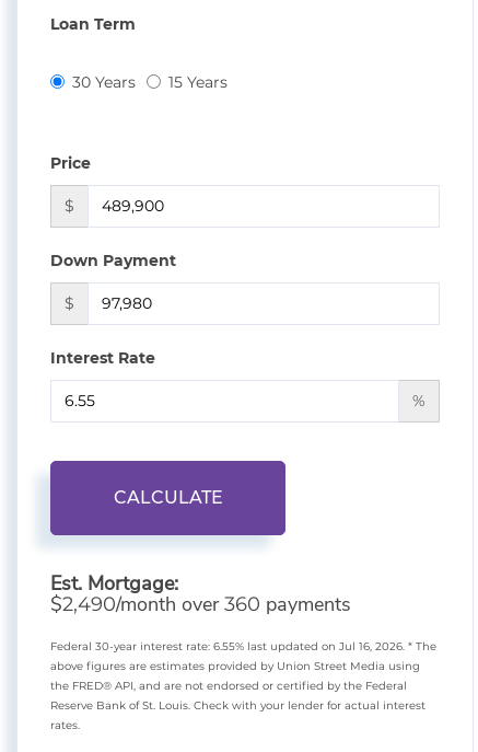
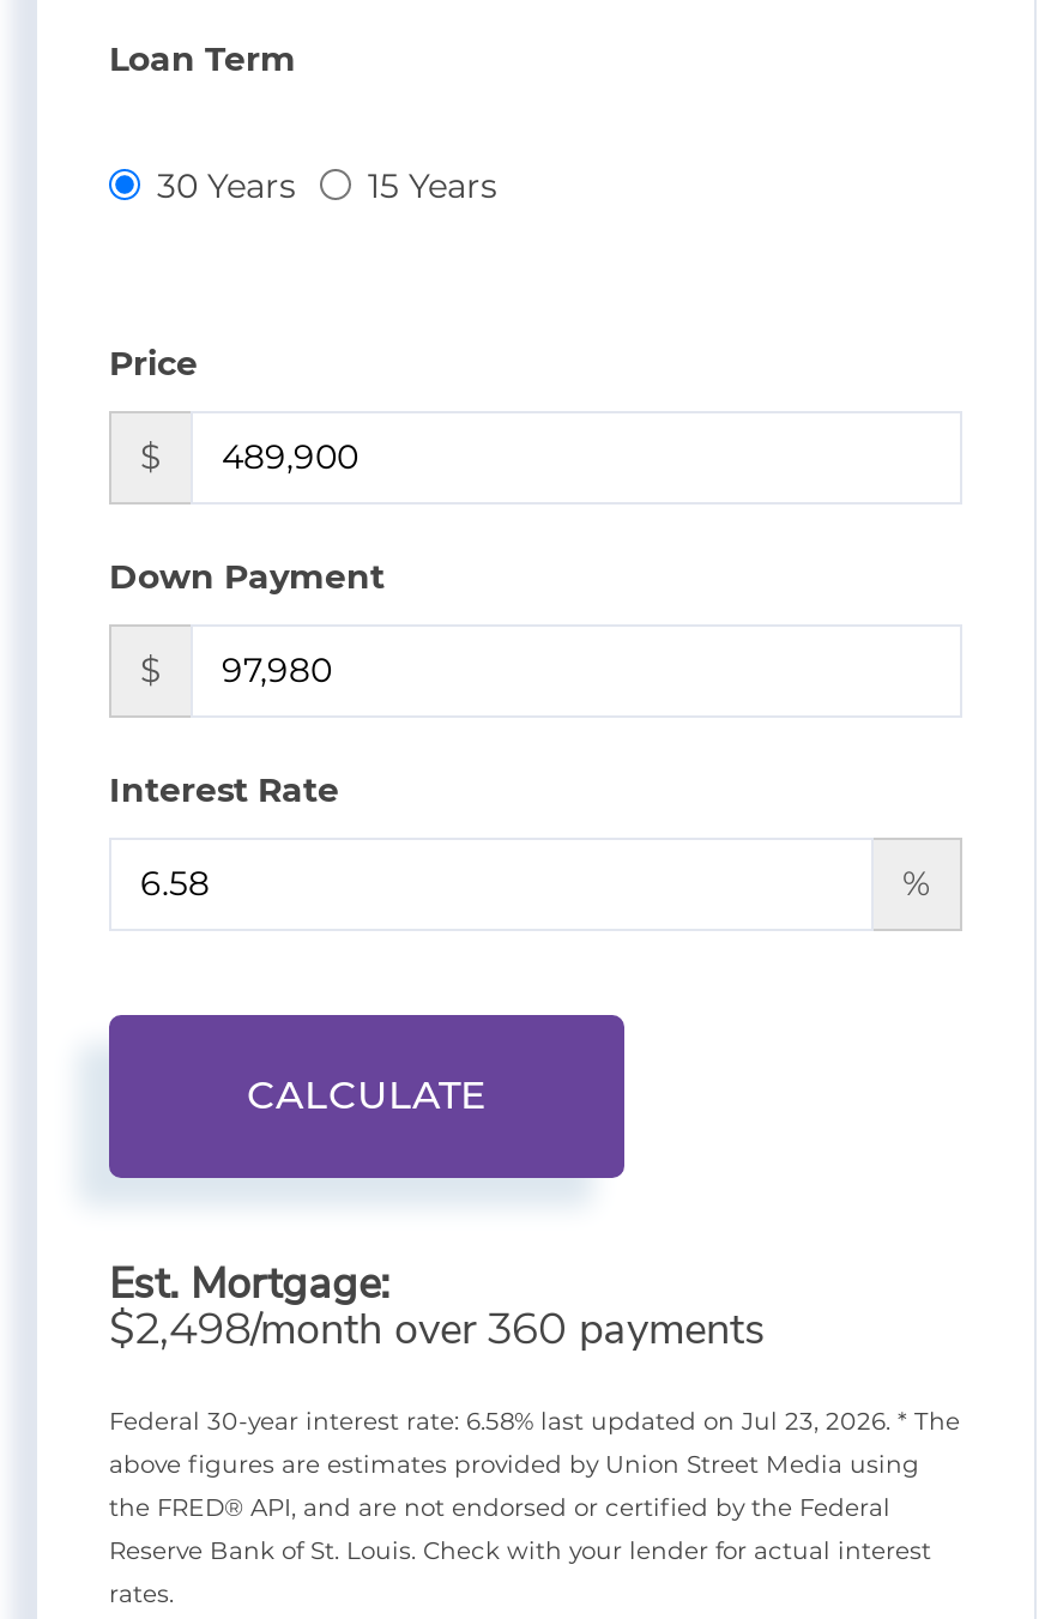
- $2,490/month over 360 payments
+ $2,498/month over 360 payments

- Federal 30-year interest rate: 6.55% last updated on Jul 16, 2026. * The
+ Federal 30-year interest rate: 6.58% last updated on Jul 23, 2026. * The
